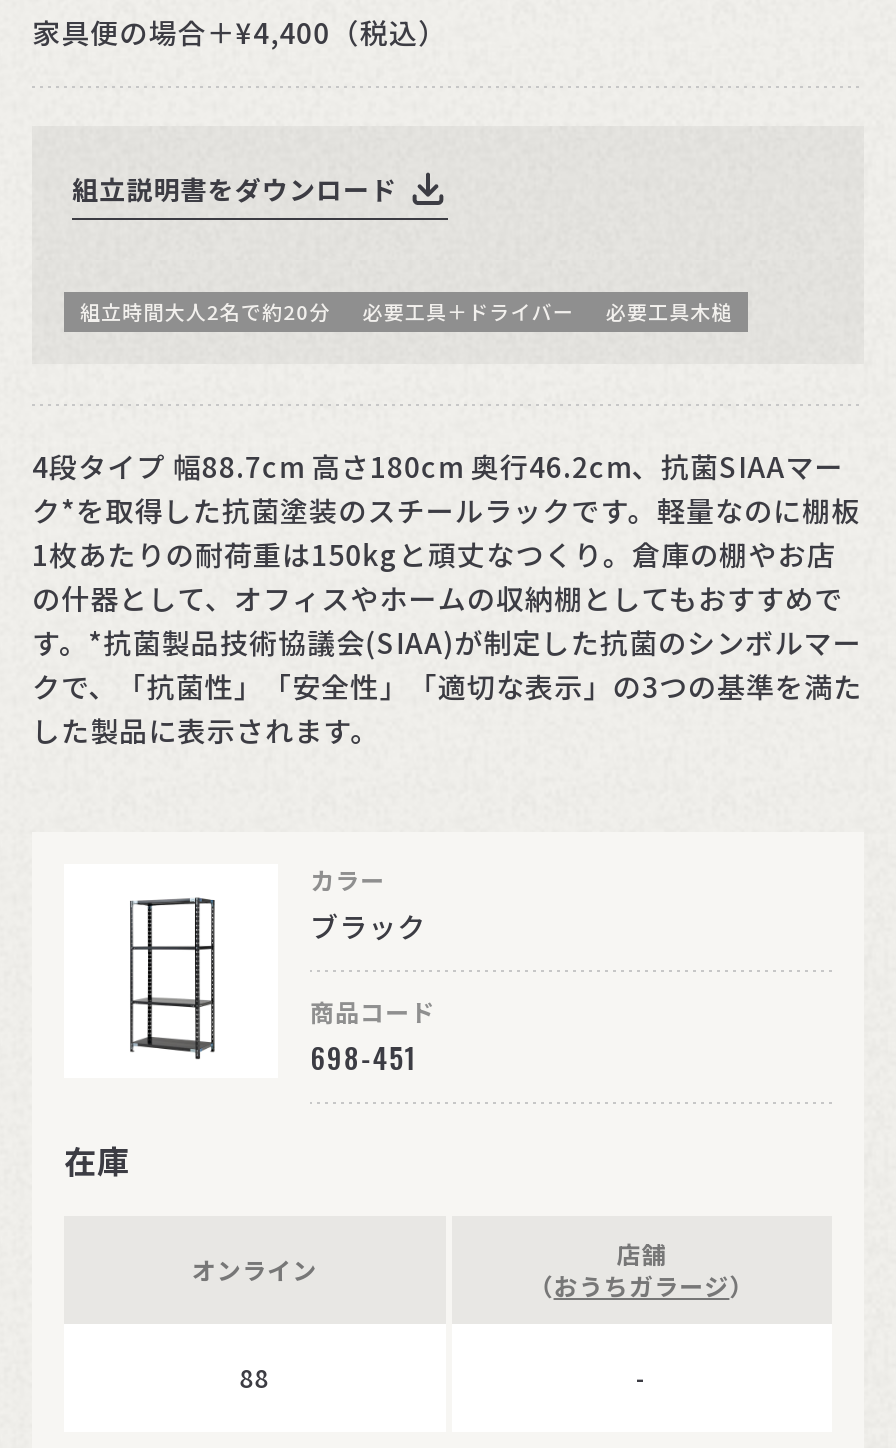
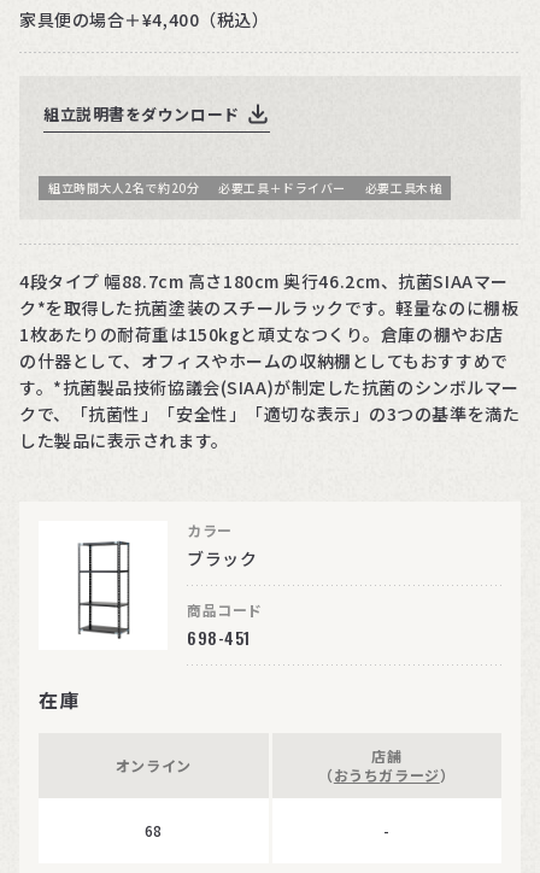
- 88
+ 68
